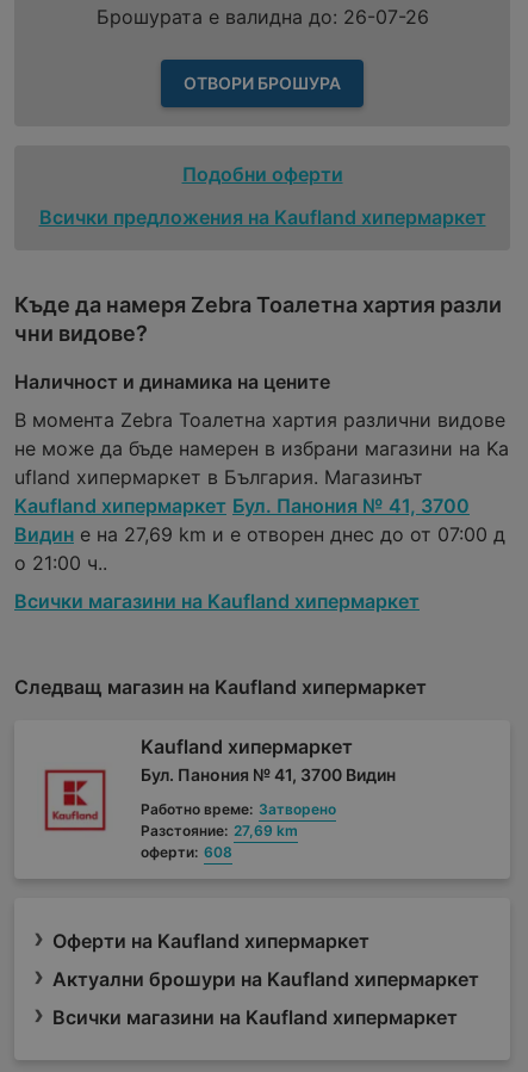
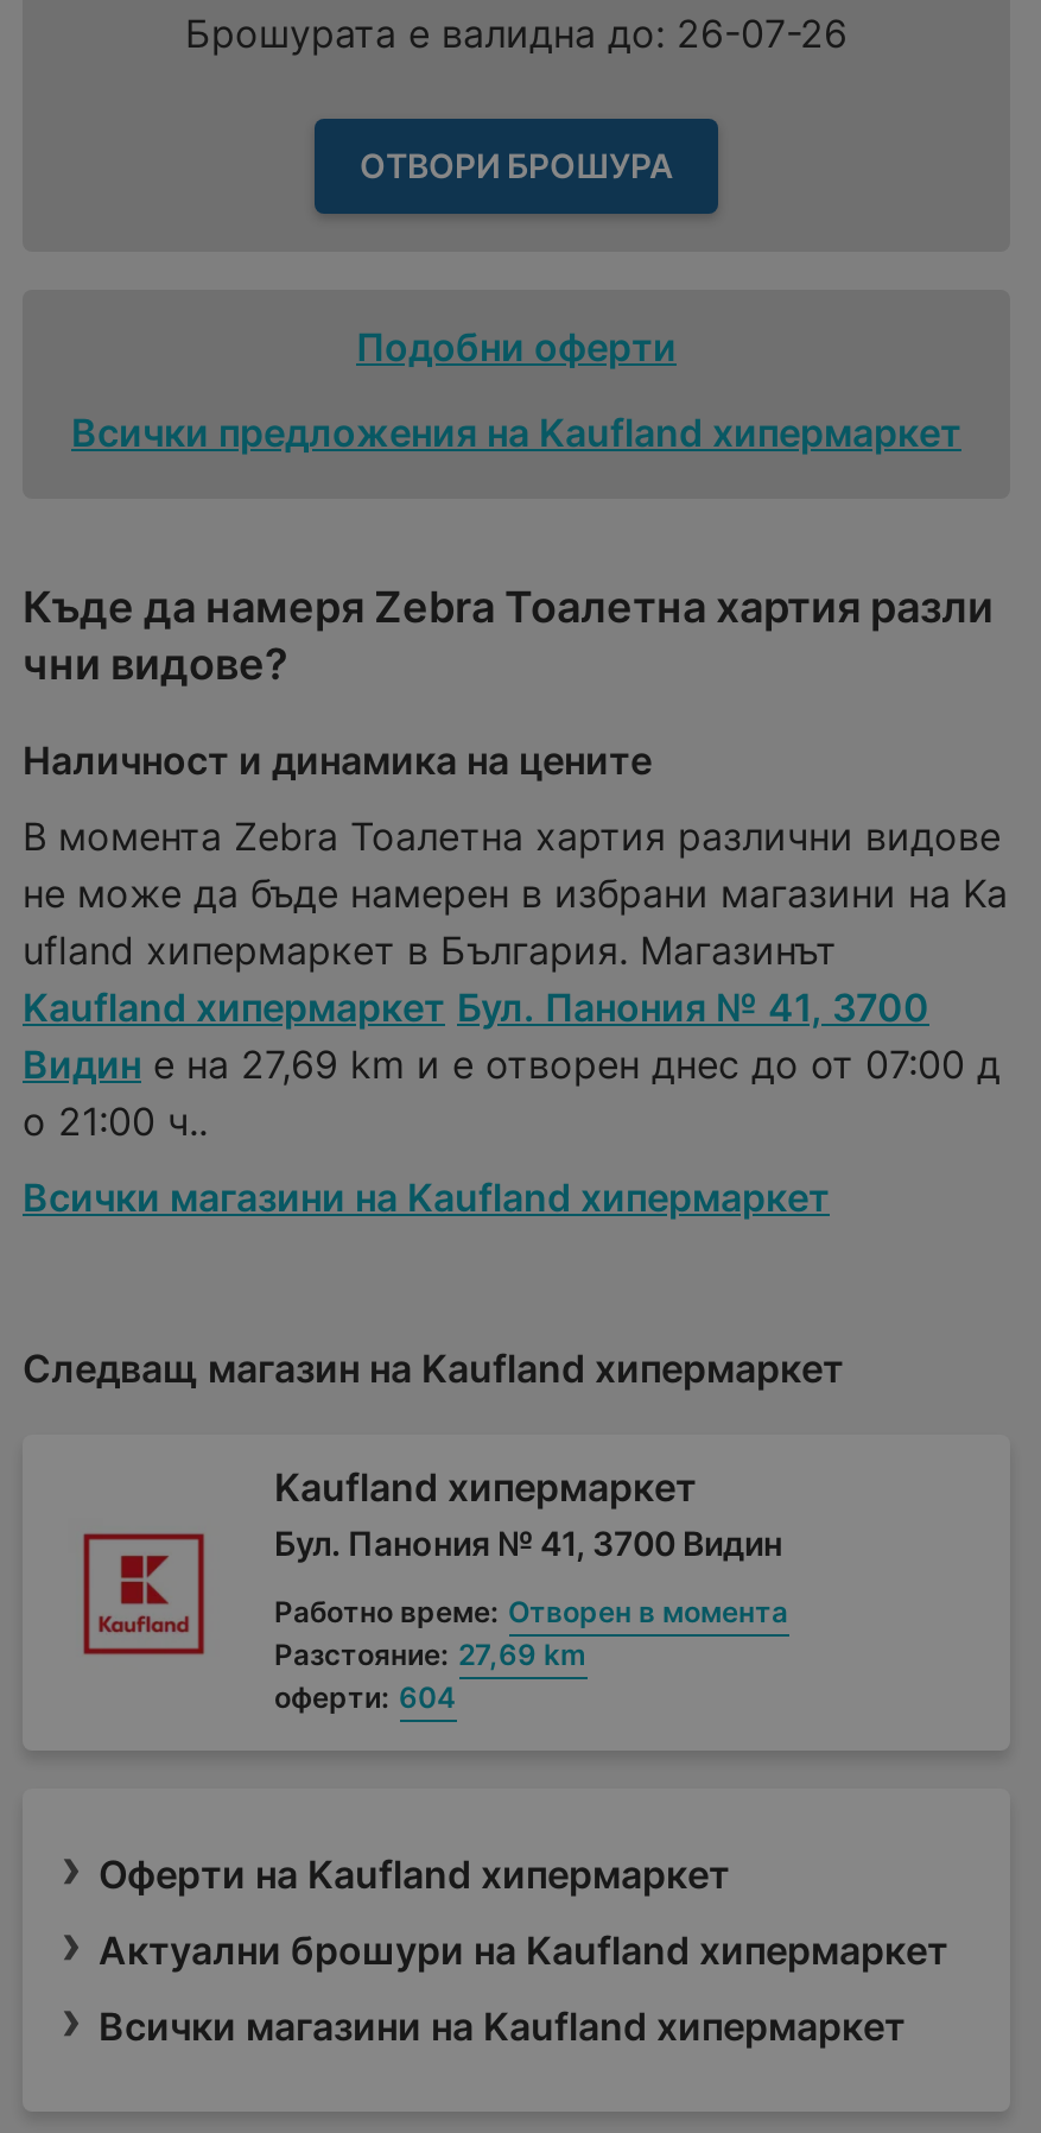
- Работно време: Затворено
+ Работно време: Отворен в момента

- оферти: 608
+ оферти: 604
